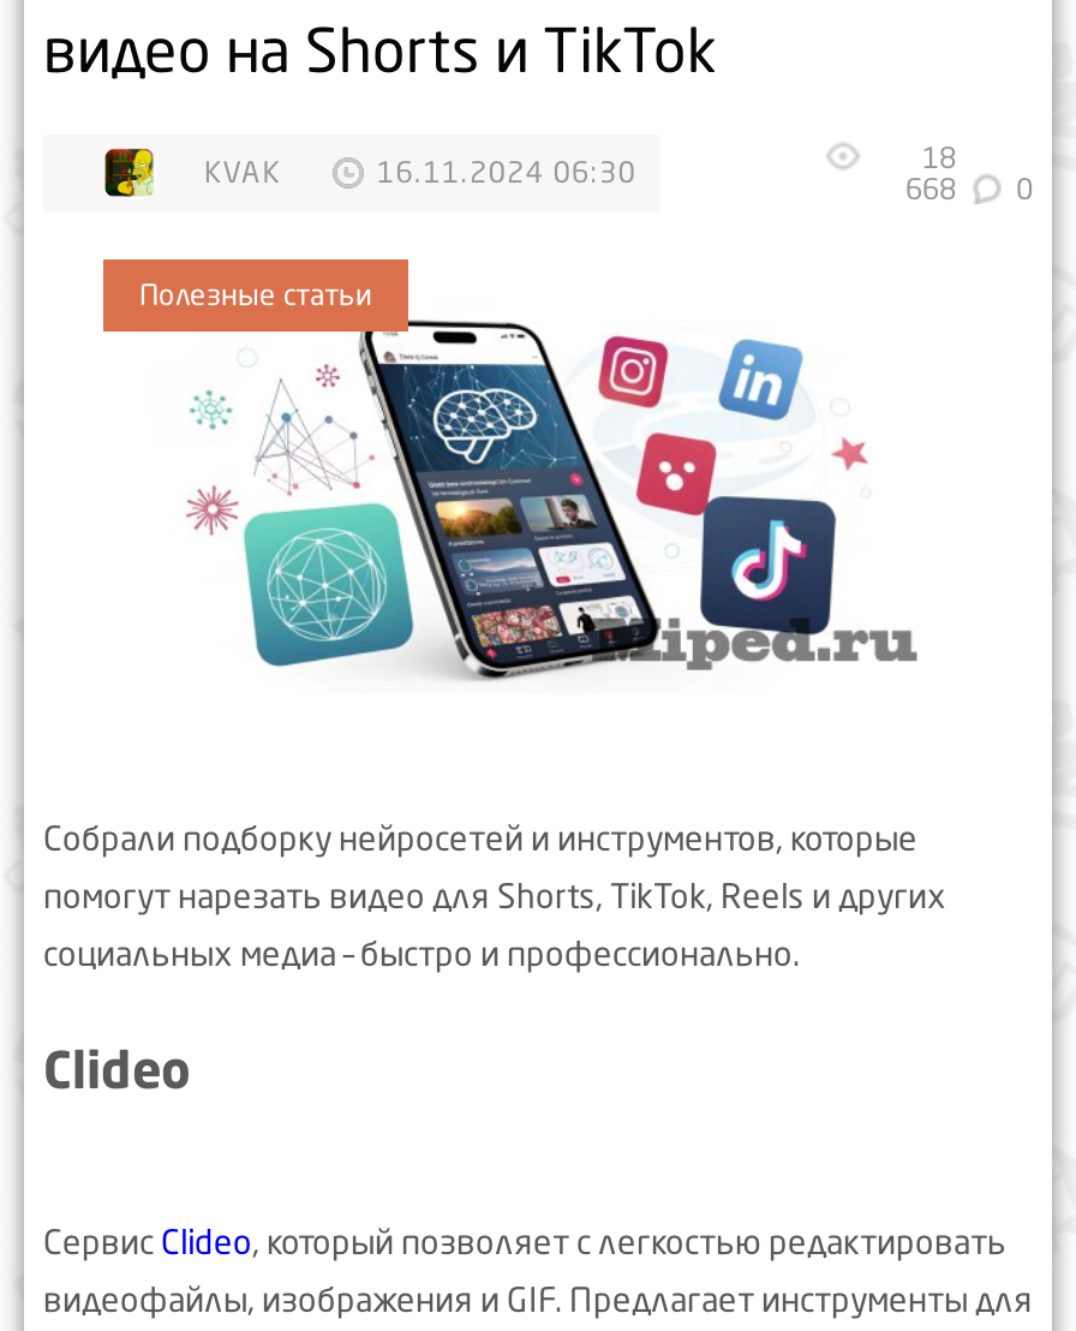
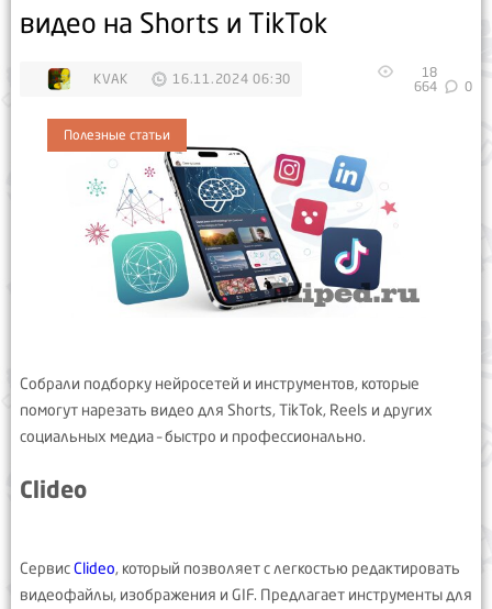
- 668 0
+ 664 0
